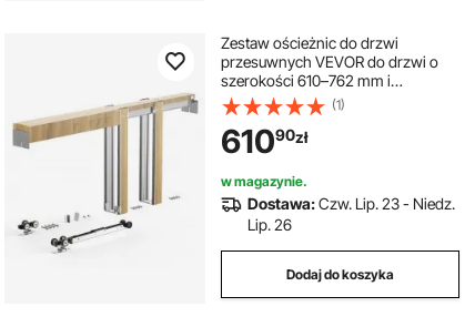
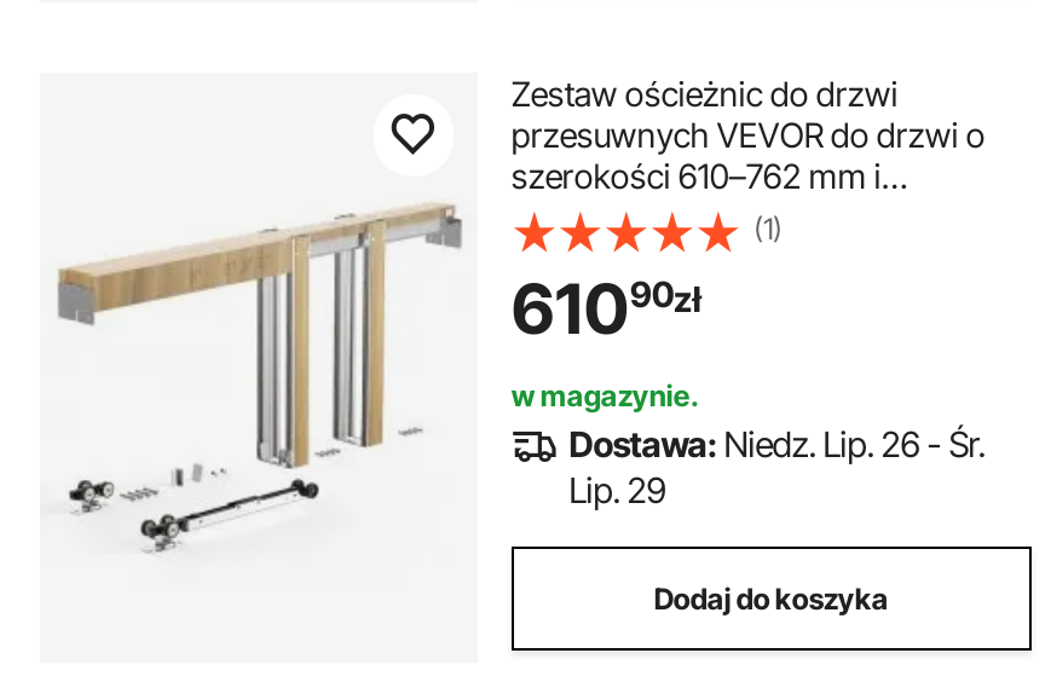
- Dostawa: Czw. Lip. 23 - Niedz.
+ Dostawa: Niedz. Lip. 26 - Śr.

- Lip. 26
+ Lip. 29
